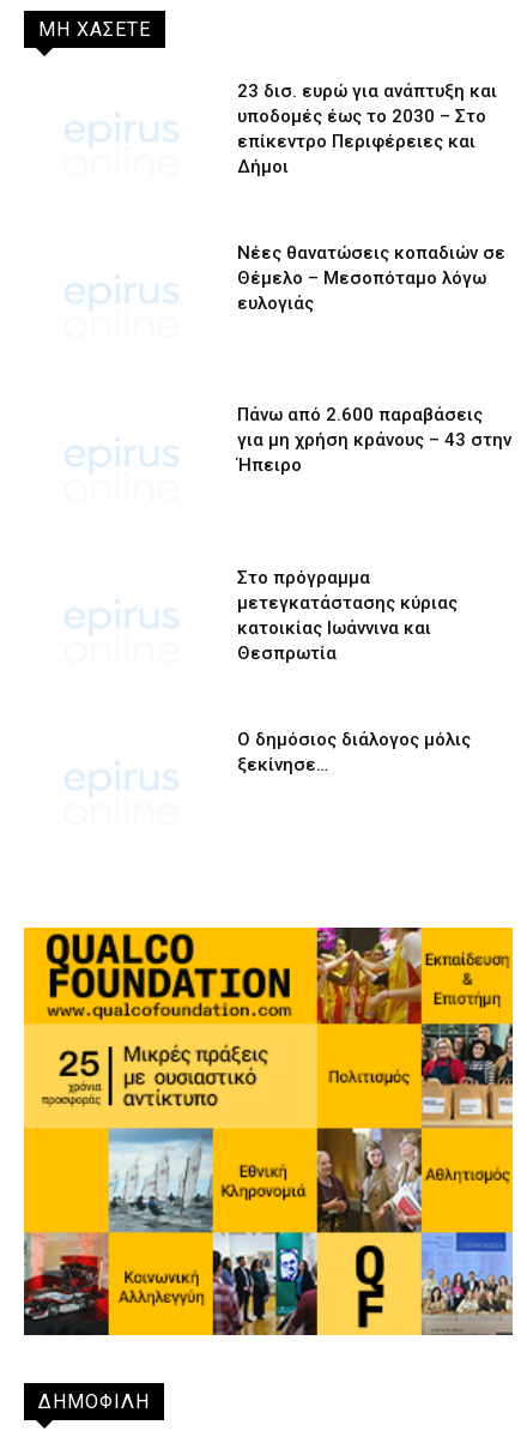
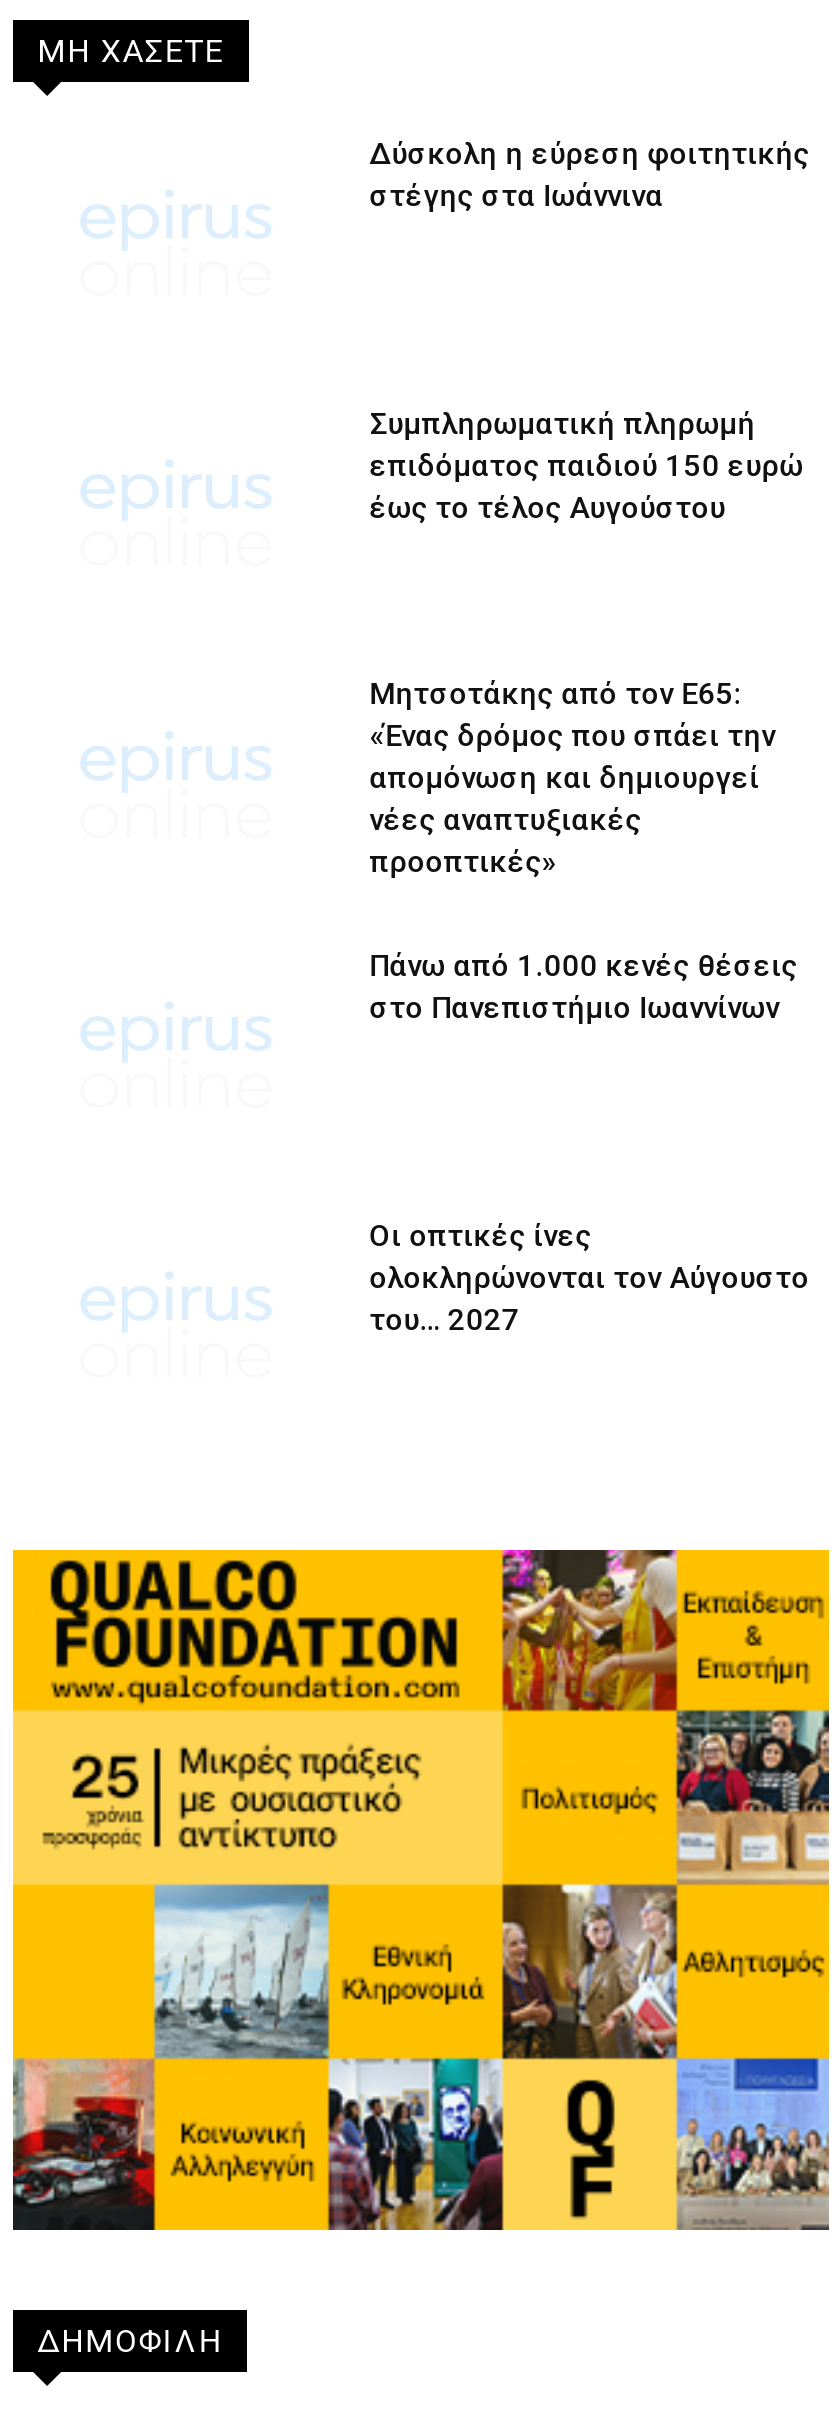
- 23 δισ. ευρώ για ανάπτυξη και
- υποδομές έως το 2030 – Στο
- επίκεντρο Περιφέρειες και
- Δήμοι
+ Δύσκολη η εύρεση φοιτητικής
+ στέγης στα Ιωάννινα

- Νέες θανατώσεις κοπαδιών σε
- Θέμελο – Μεσοπόταμο λόγω
- ευλογιάς
+ Συμπληρωματική πληρωμή
+ επιδόματος παιδιού 150 ευρώ
+ έως το τέλος Αυγούστου

- Πάνω από 2.600 παραβάσεις
- για μη χρήση κράνους – 43 στην
- Ήπειρο
+ Μητσοτάκης από τον Ε65:
+ «Ένας δρόμος που σπάει την
+ απομόνωση και δημιουργεί
+ νέες αναπτυξιακές
+ προοπτικές»

- Στο πρόγραμμα
- μετεγκατάστασης κύριας
- κατοικίας Ιωάννινα και
- Θεσπρωτία
+ Πάνω από 1.000 κενές θέσεις
+ στο Πανεπιστήμιο Ιωαννίνων

- Ο δημόσιος διάλογος μόλις
- ξεκίνησε…
+ Οι οπτικές ίνες
+ ολοκληρώνονται τον Αύγουστο
+ του… 2027
